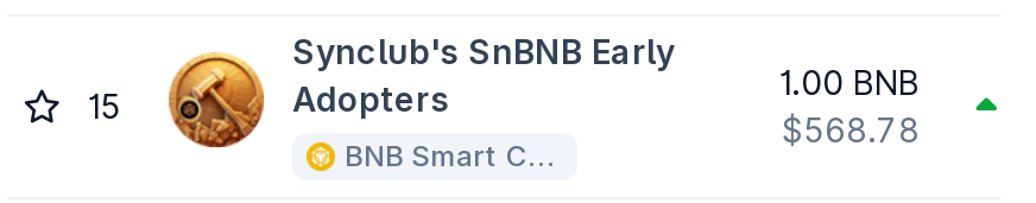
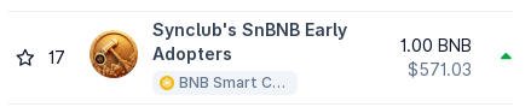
- 15
+ 17

- $568.78
+ $571.03
